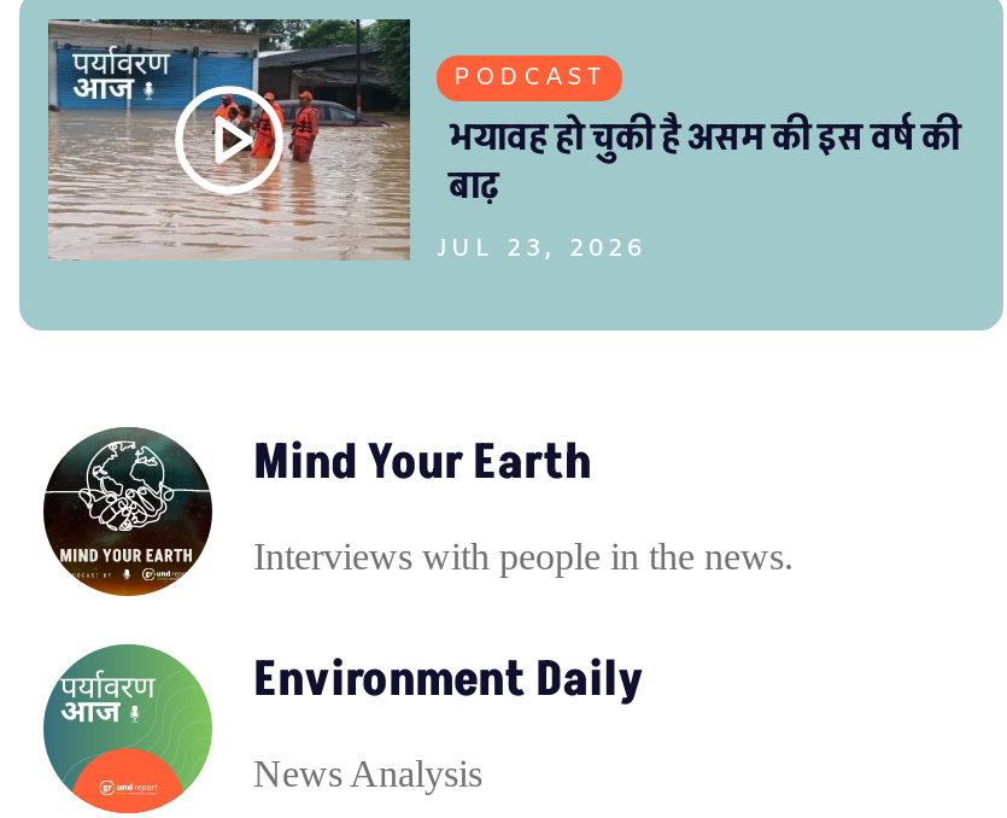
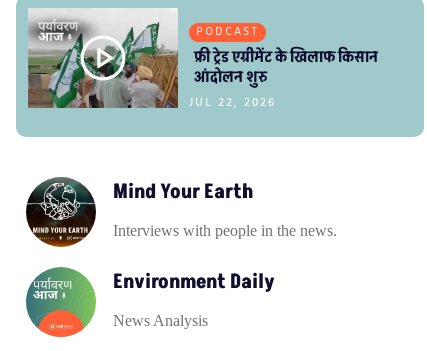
- [image]
- भयावह हो चुकी है असम की इस वर्ष की
- बाढ़
- JUL 23, 2026
+ [image]
+ फ्री ट्रेड एग्रीमेंट के खिलाफ किसान
+ आंदोलन शुरु
+ JUL 22, 2026
